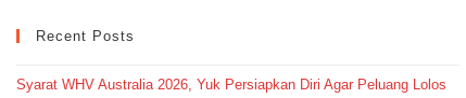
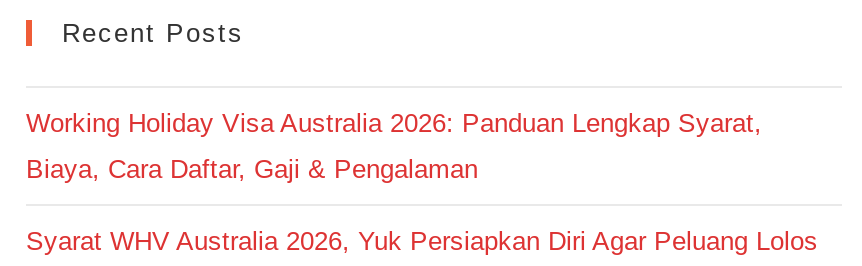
+ Working Holiday Visa Australia 2026: Panduan Lengkap Syarat,
+ Biaya, Cara Daftar, Gaji & Pengalaman
